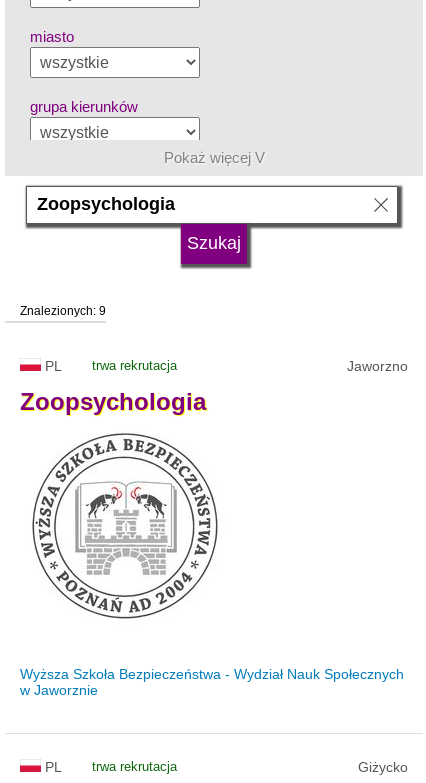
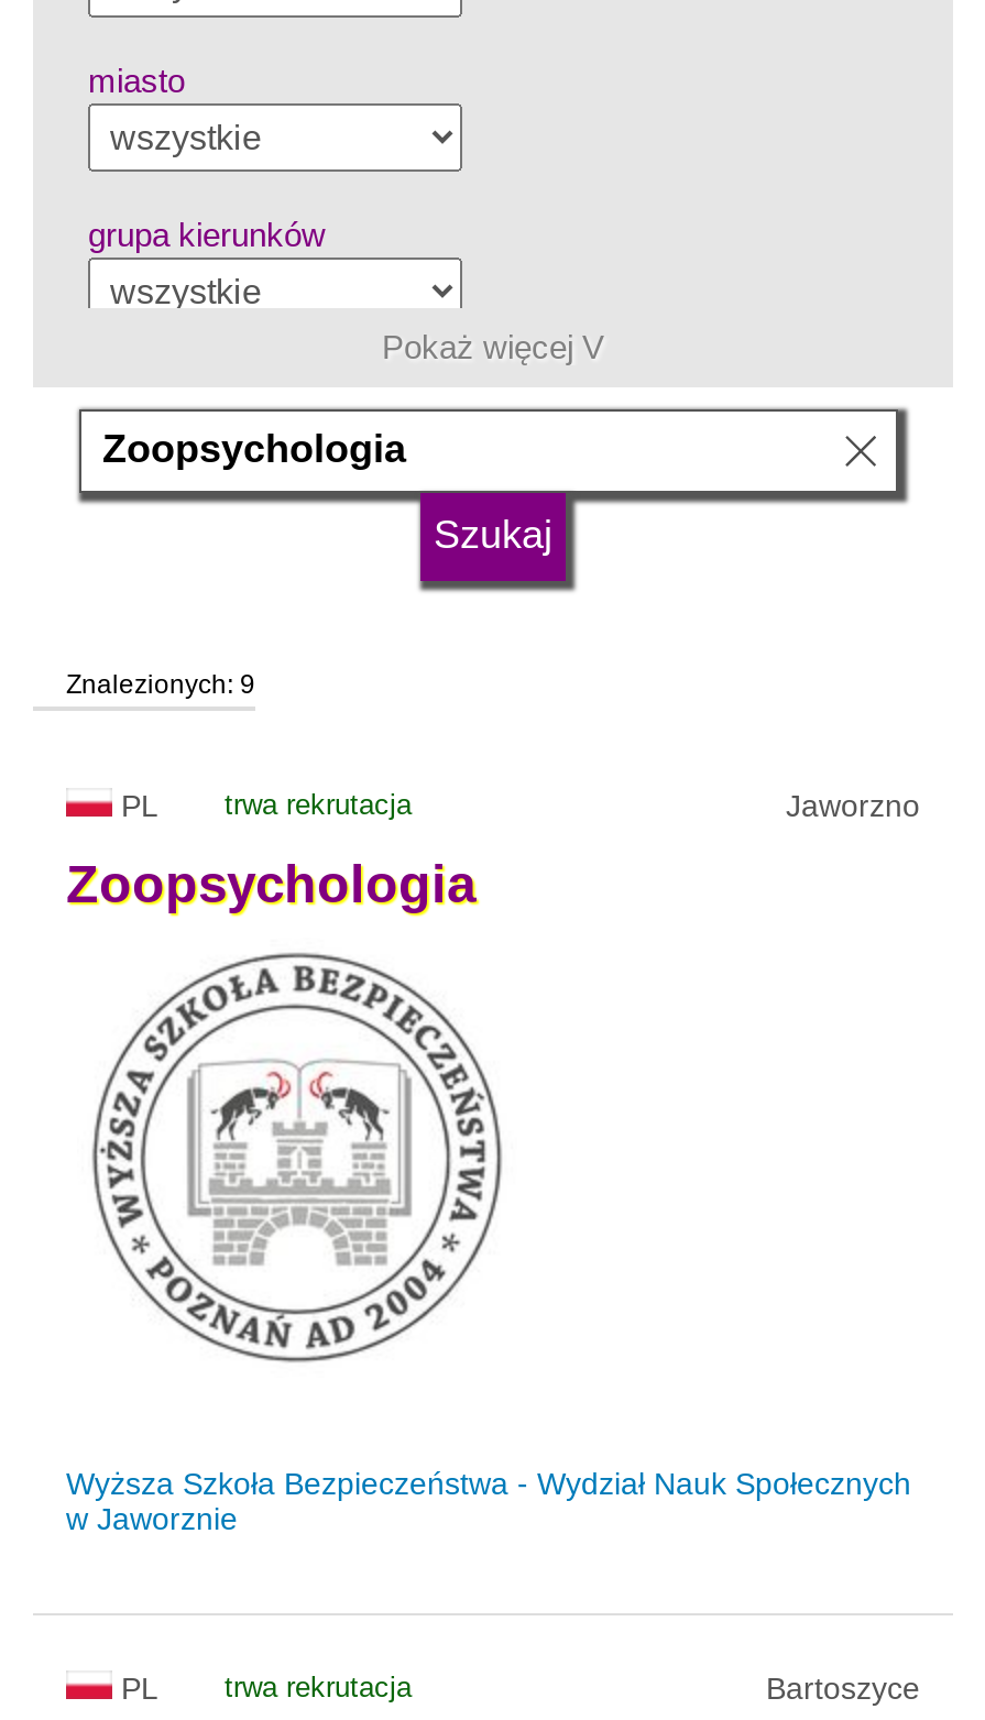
- Giżycko
+ Bartoszyce
